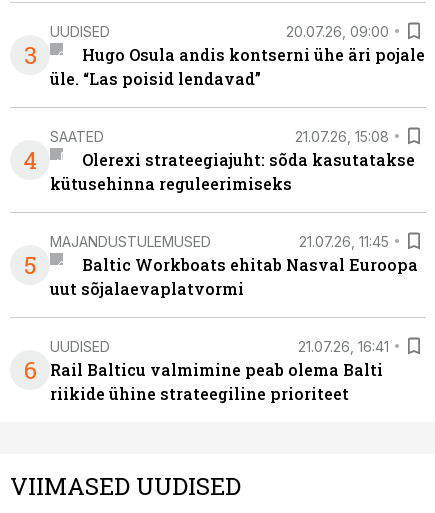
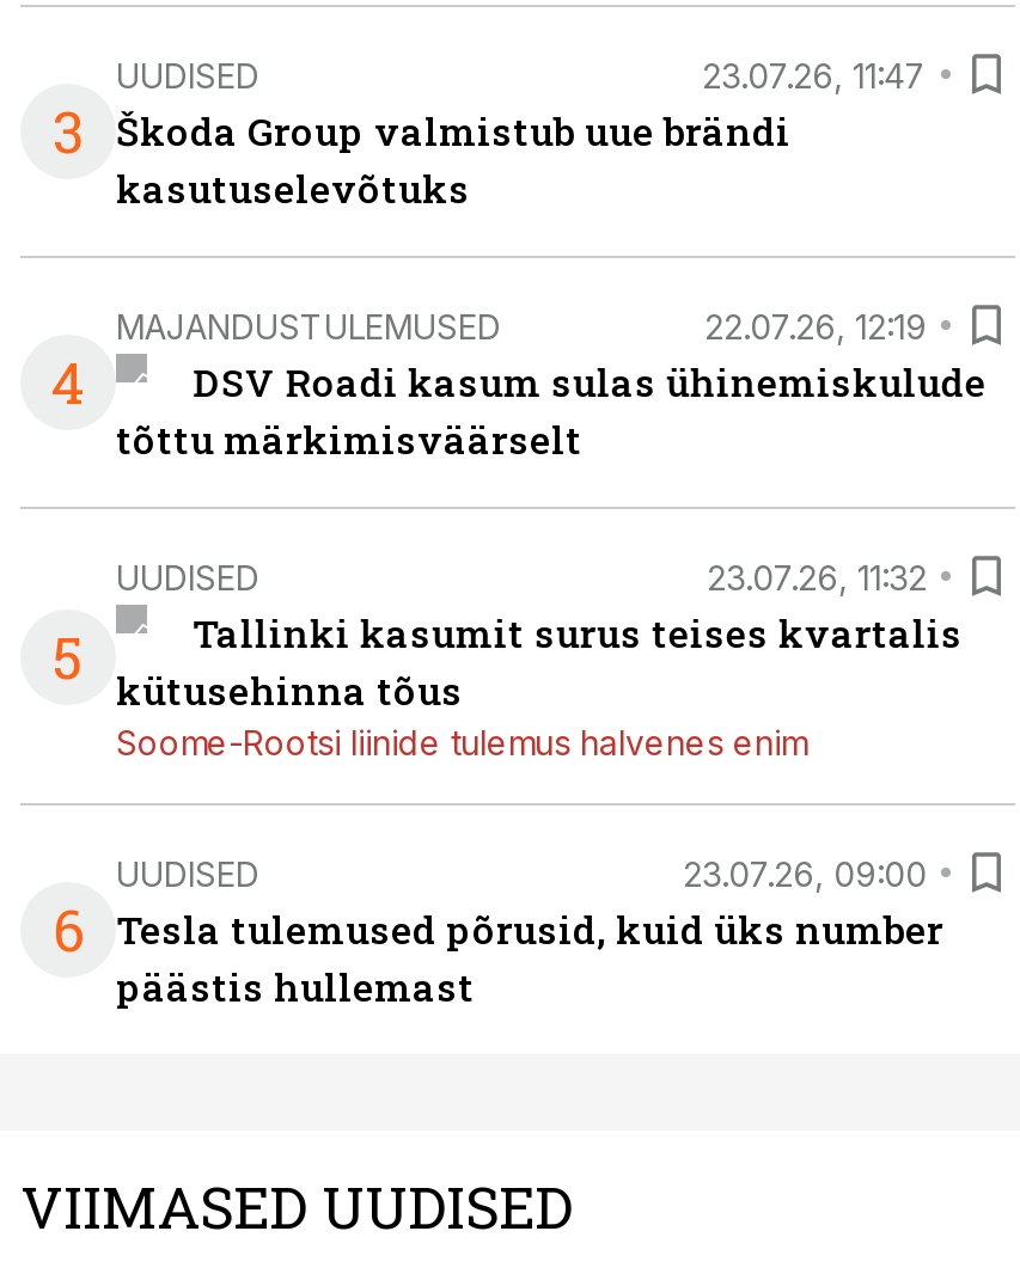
- 20.07.26, 09:00
- Hugo Osula andis kontserni ühe äri pojale
- üle. “Las poisid lendavad”
+ 23.07.26, 11:47
+ Škoda Group valmistub uue brändi
+ kasutuselevõtuks

- SAATED
- 21.07.26, 15:08
- Olerexi strateegiajuht: sõda kasutatakse
- kütusehinna reguleerimiseks
+ 22.07.26, 12:19
+ DSV Roadi kasum sulas ühinemiskulude
+ tõttu märkimisväärselt

moved up: MAJANDUSTULEMUSED

- 21.07.26, 11:45
- Baltic Workboats ehitab Nasval Euroopa
- uut sõjalaevaplatvormi
+ UUDISED
+ 23.07.26, 11:32
+ Tallinki kasumit surus teises kvartalis
+ kütusehinna tõus
+ Soome-Rootsi liinide tulemus halvenes enim

- 21.07.26, 16:41
- Rail Balticu valmimine peab olema Balti
- riikide ühine strateegiline prioriteet
+ 23.07.26, 09:00
+ Tesla tulemused põrusid, kuid üks number
+ päästis hullemast
